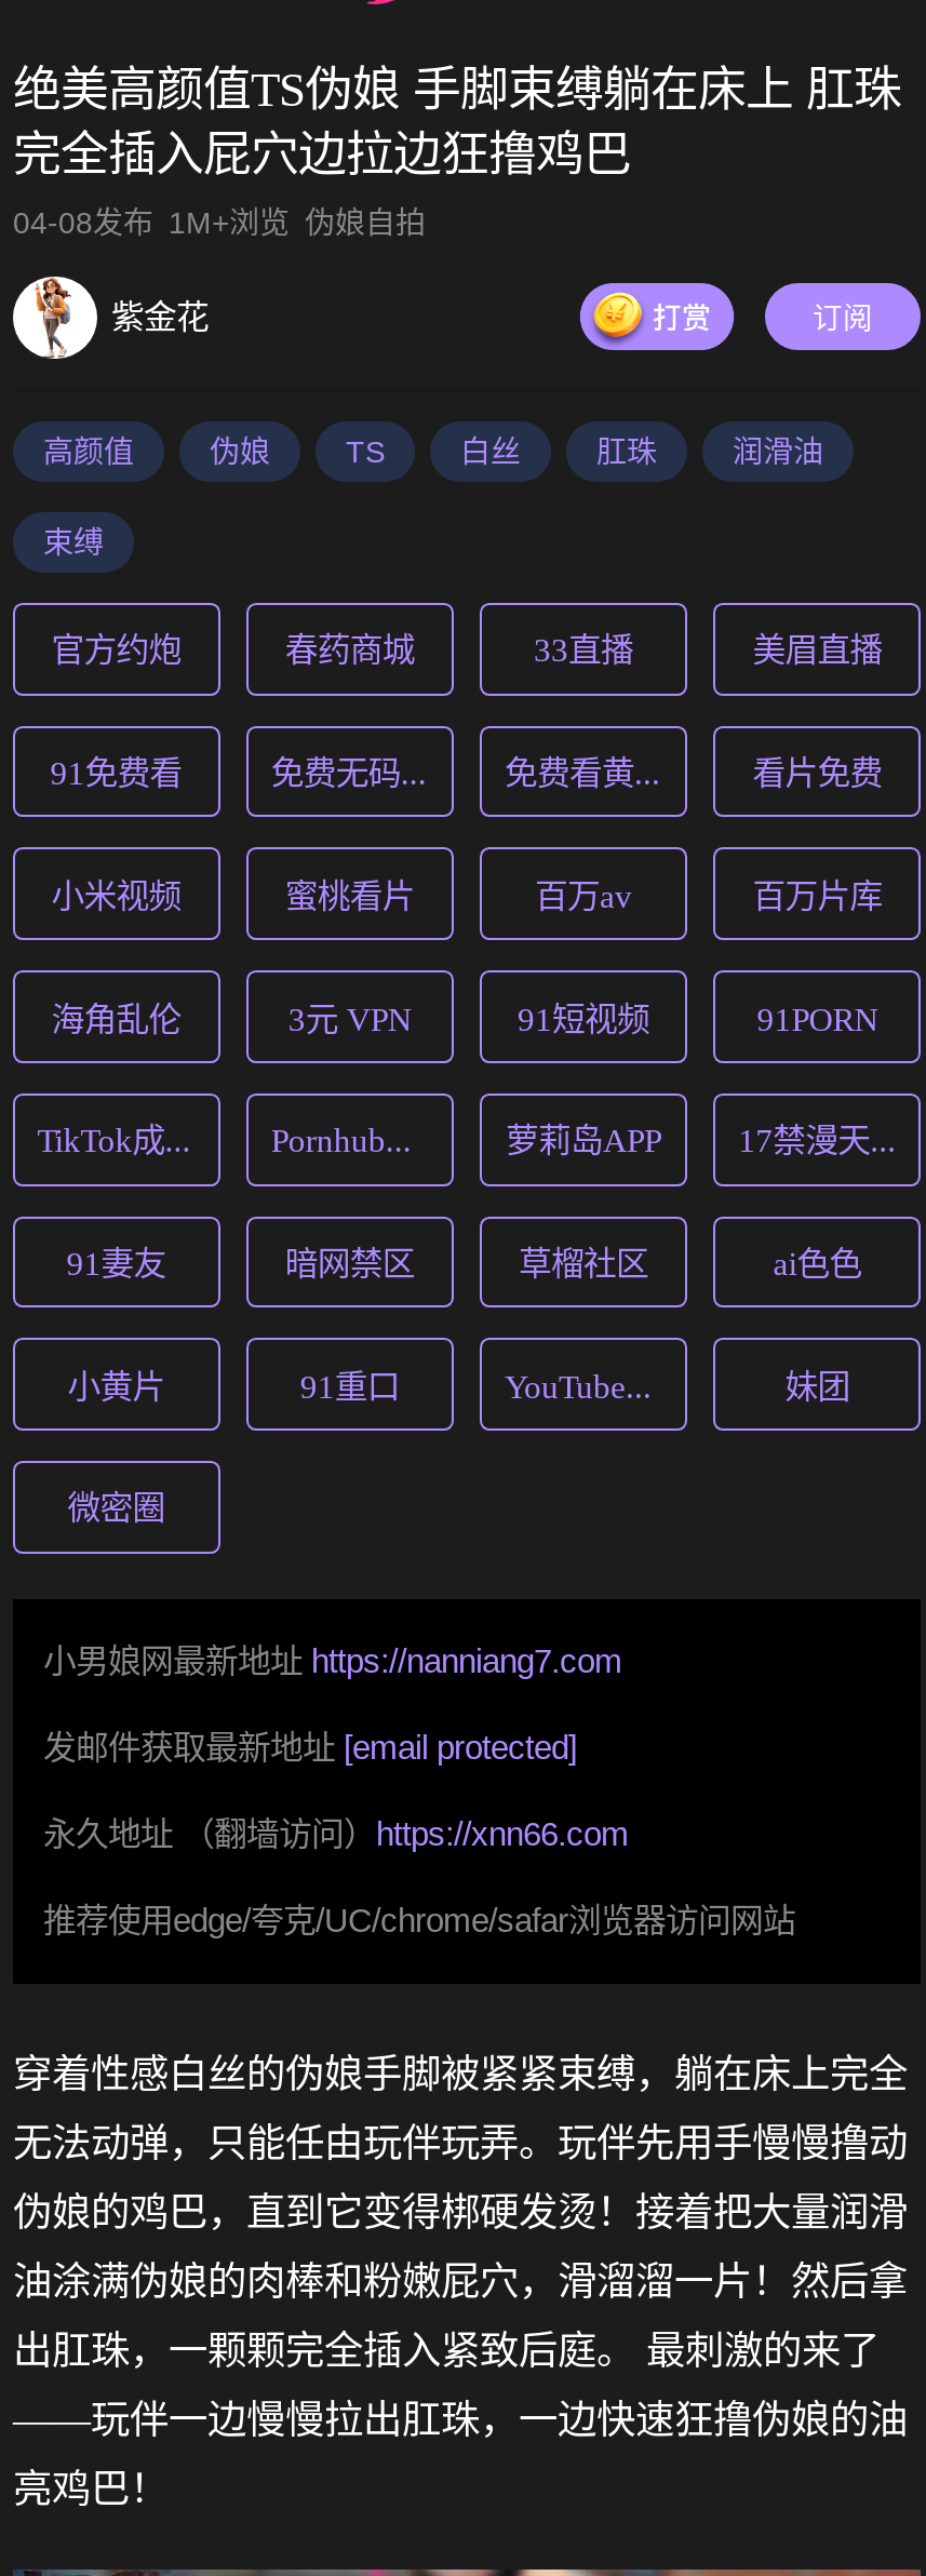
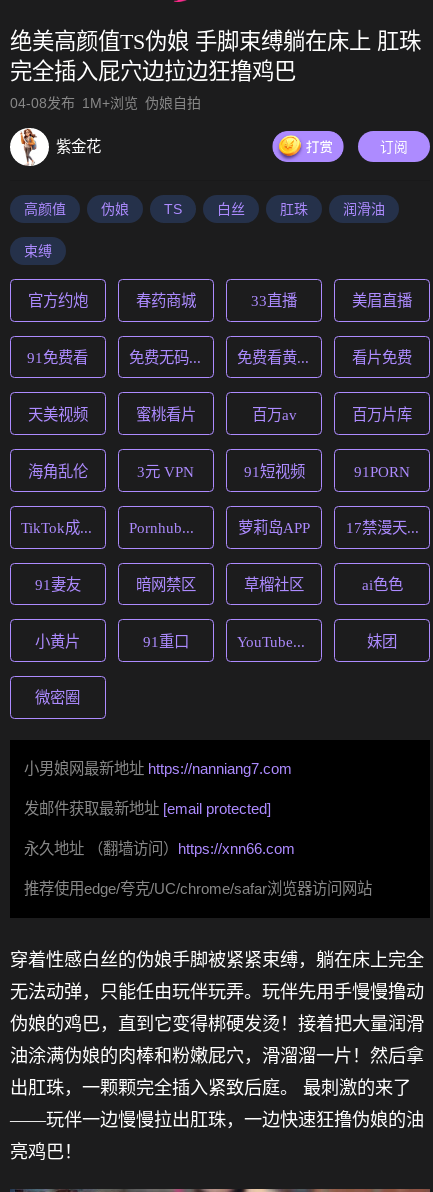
- 小米视频
+ 天美视频
